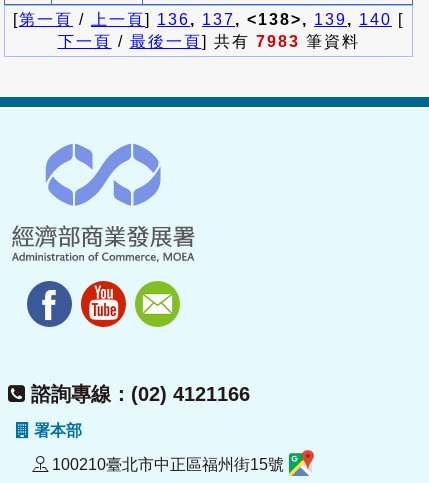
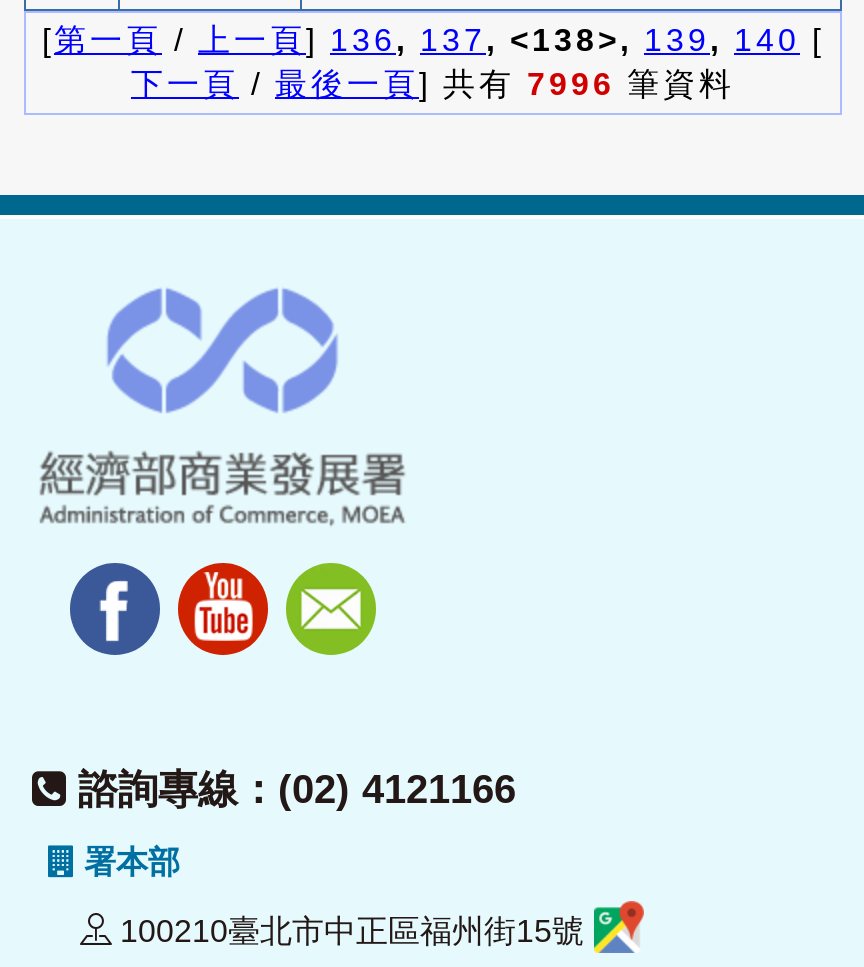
- 下一頁/最後一頁] 共有7983筆資料
+ 下一頁/最後一頁] 共有7996筆資料
